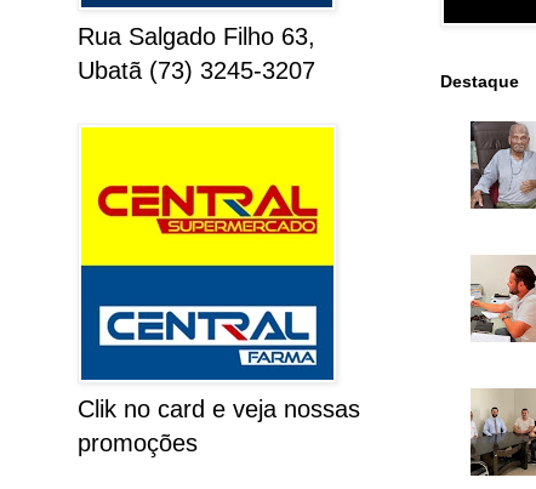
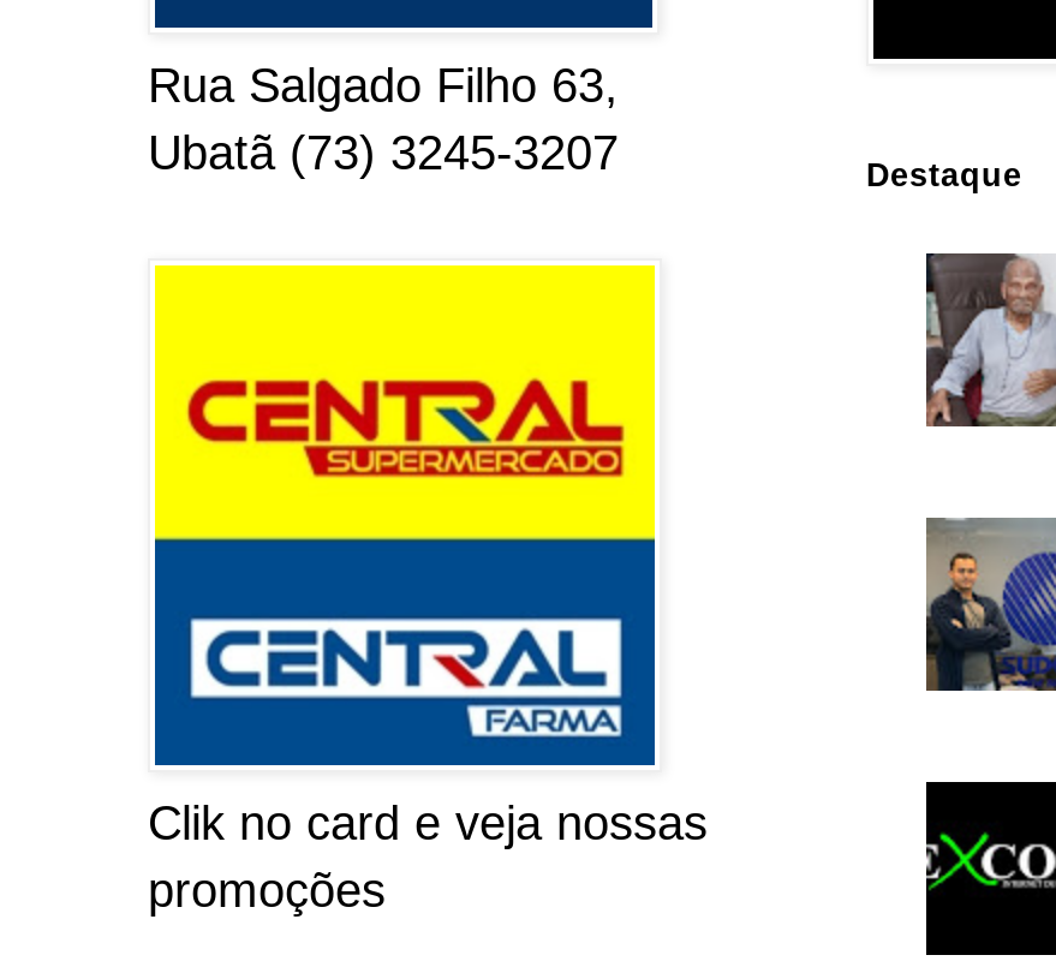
- [image]
+ [image]

- [image]
+ [image]
